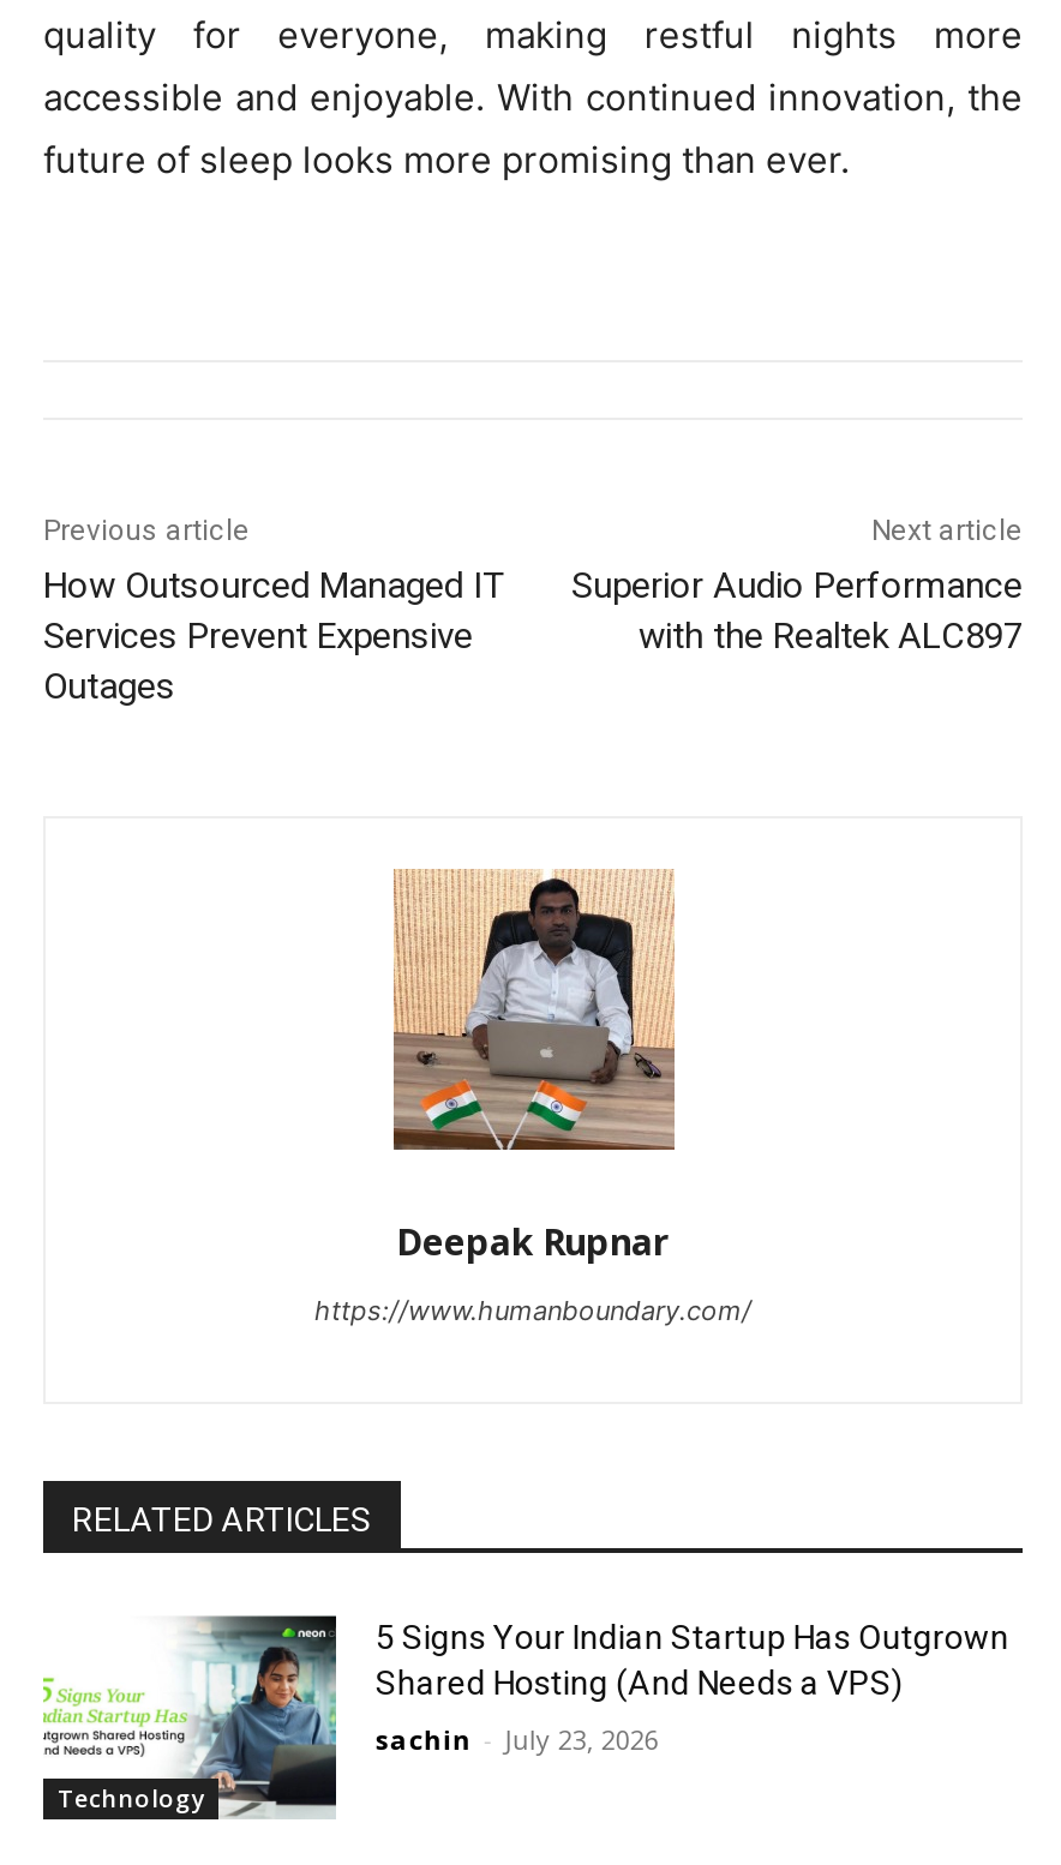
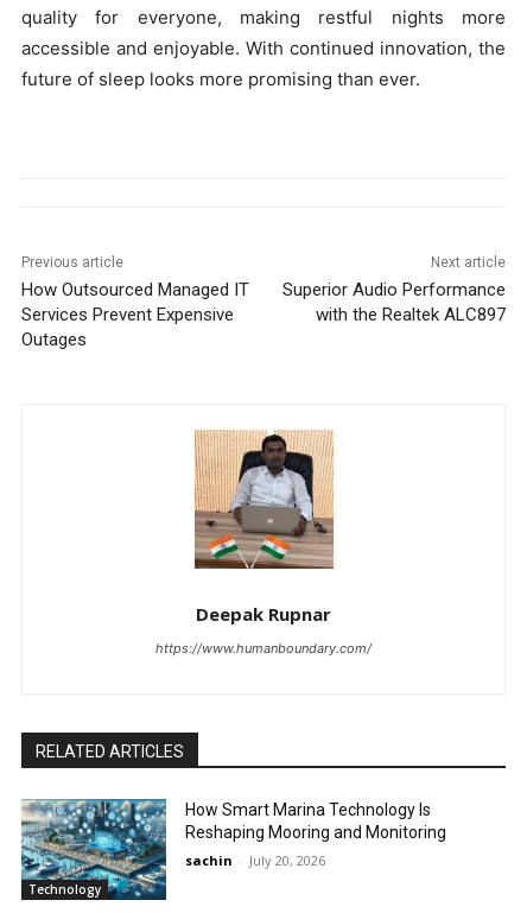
- [image]
- 5 Signs Your Indian Startup Has Outgrown
- Shared Hosting (And Needs a VPS)
+ [image]
+ How Smart Marina Technology Is
+ Reshaping Mooring and Monitoring

- sachin - July 23, 2026
+ sachin - July 20, 2026
